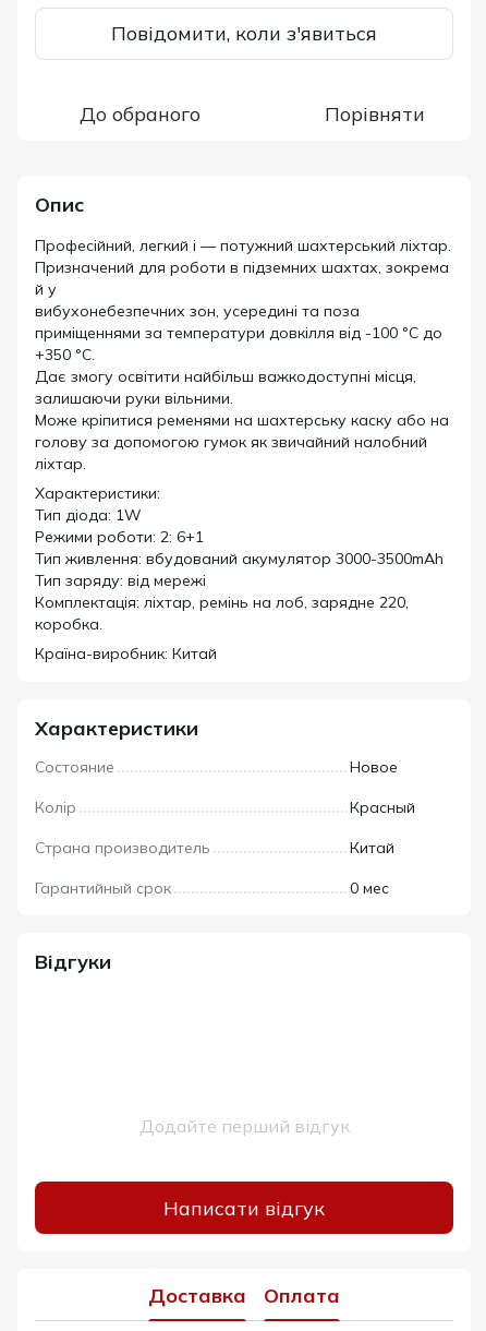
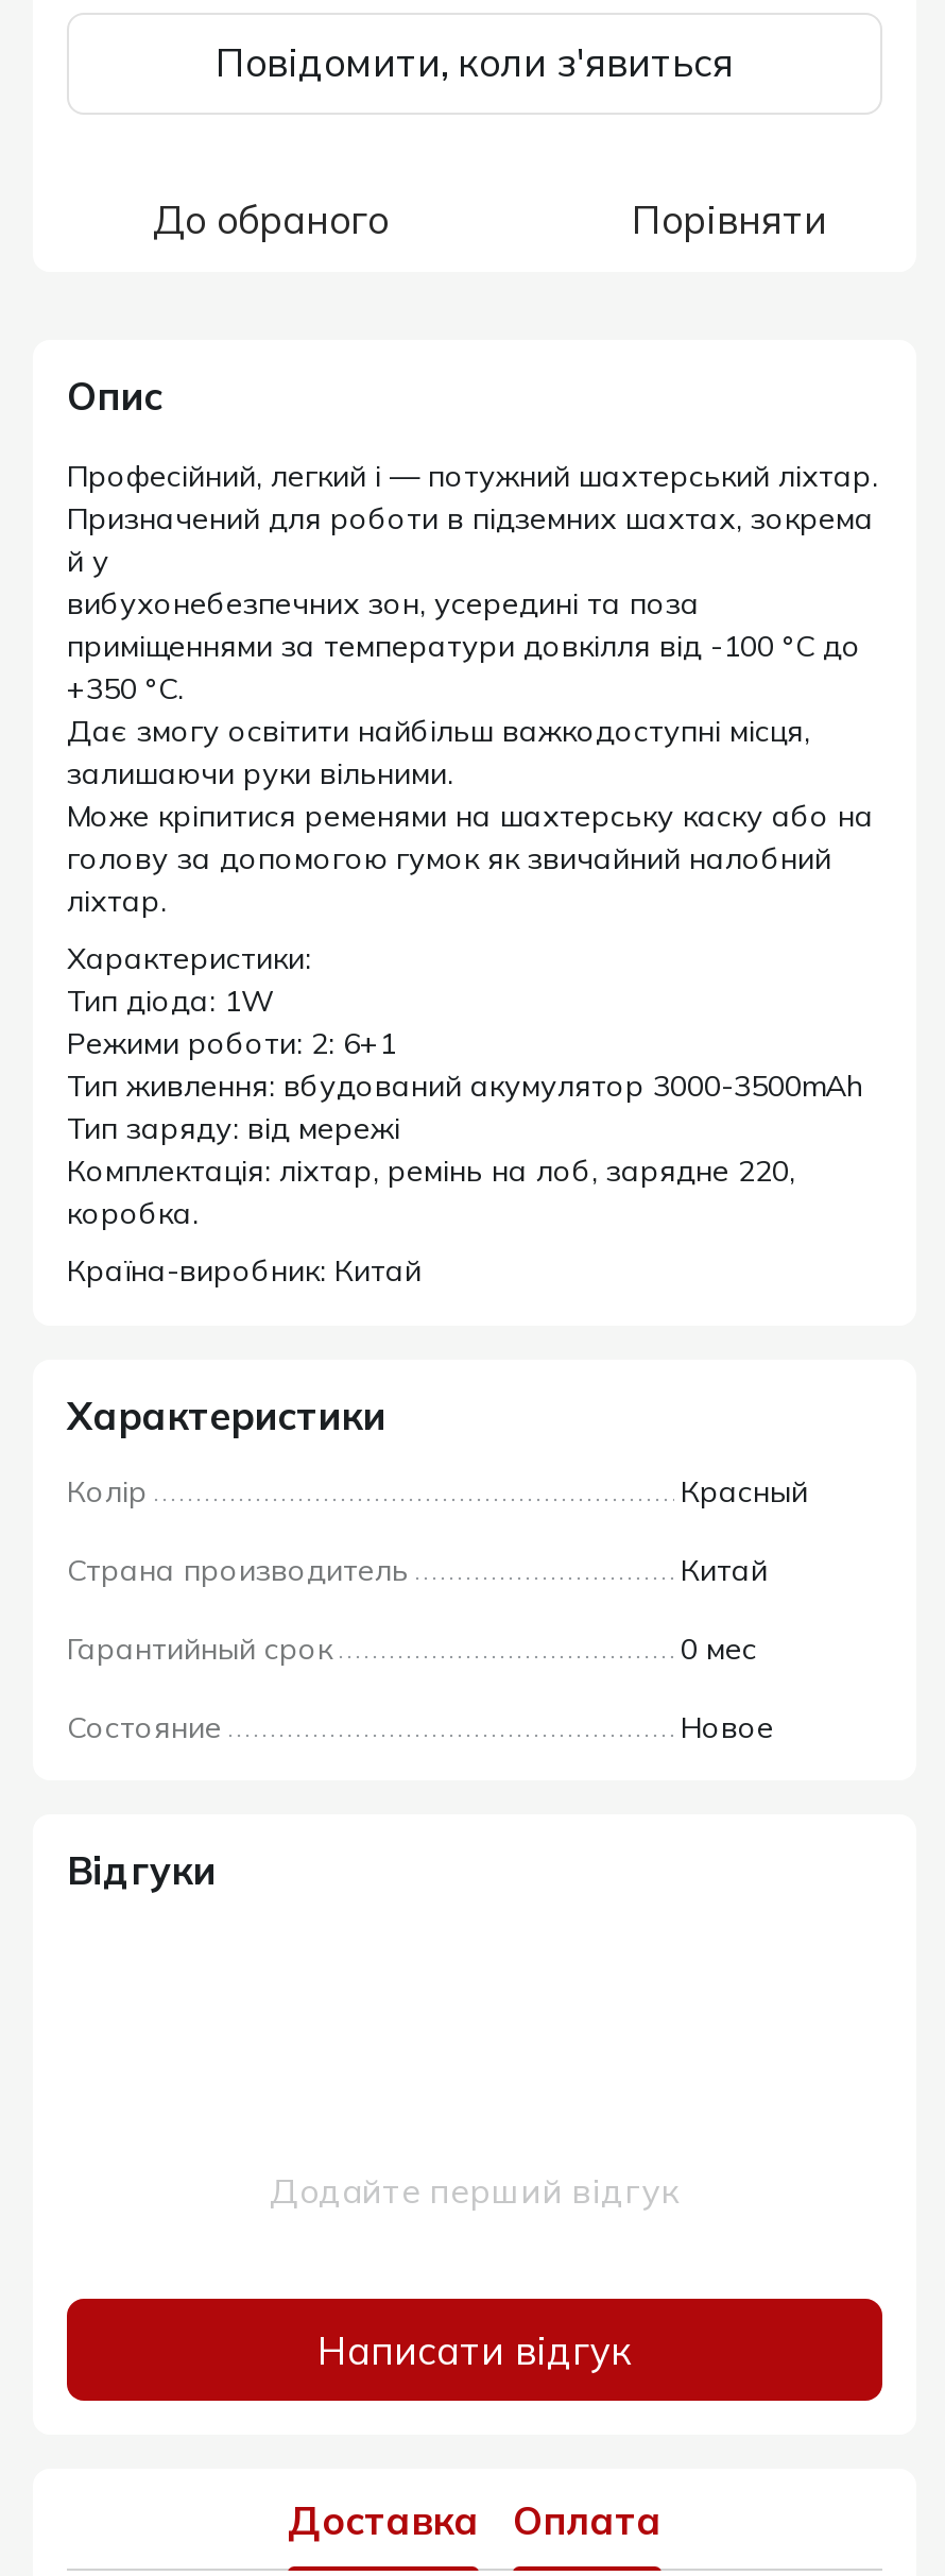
moved down: Состояние | Новое

moved up: Колір | Красный | Страна производитель | Китай | Гарантийный срок
